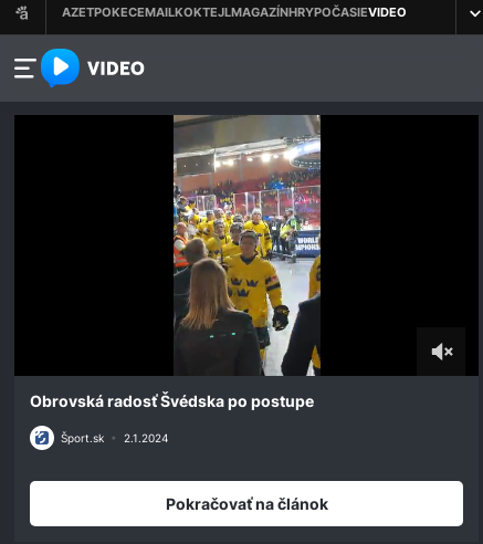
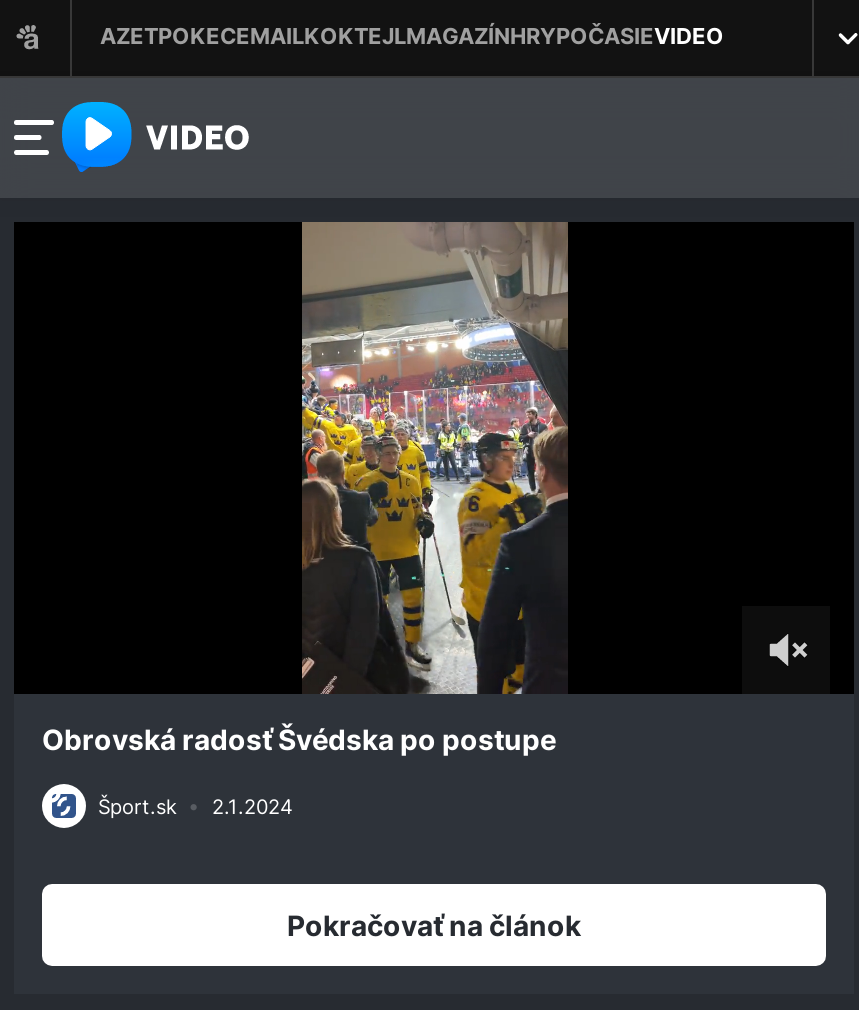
- [image]
+ [image]
